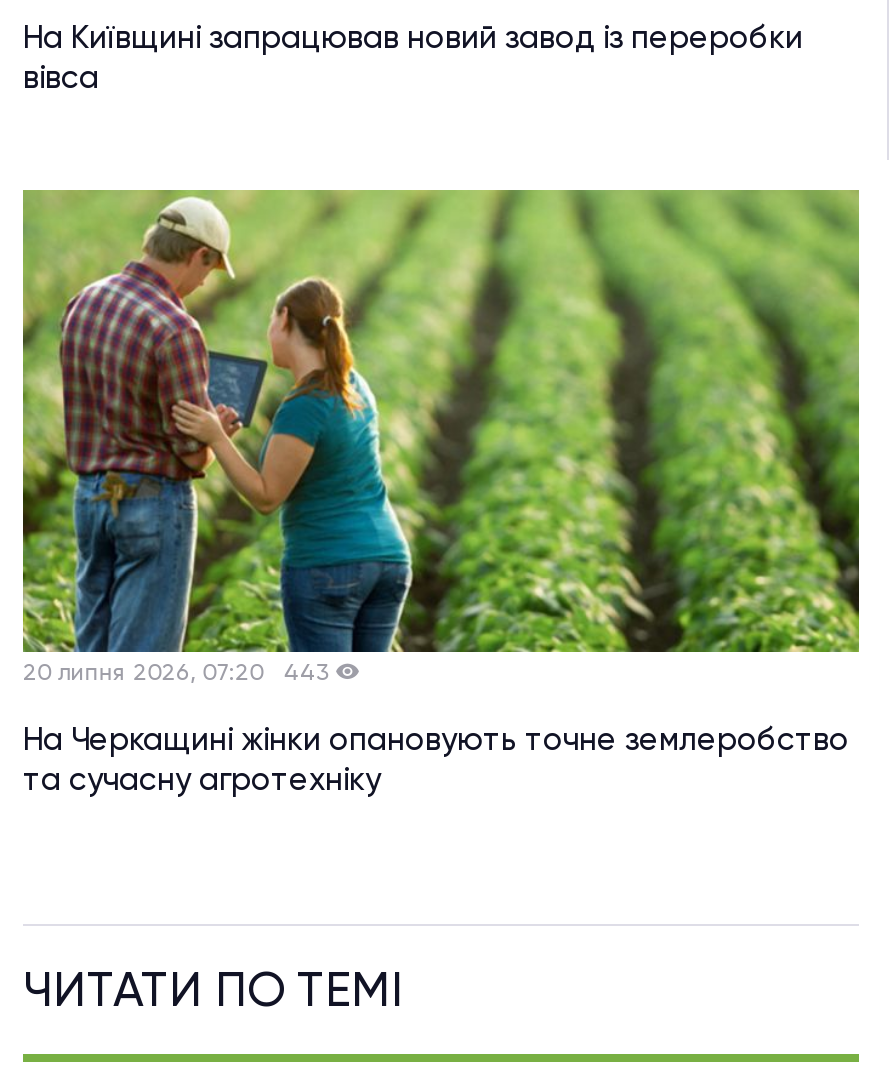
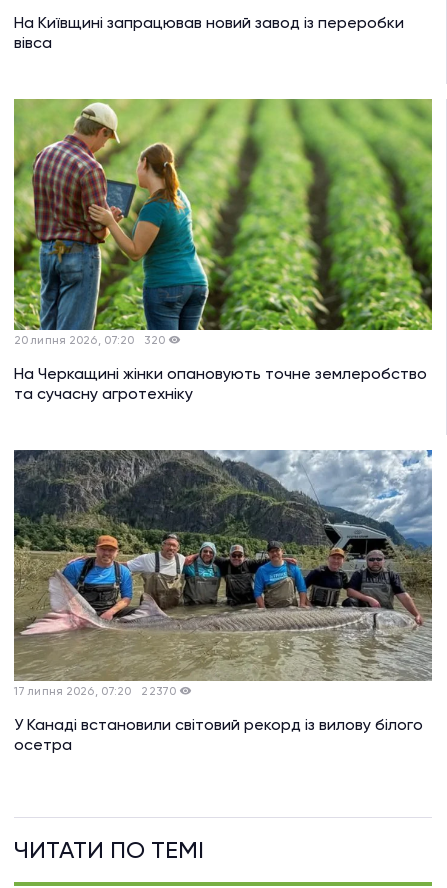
- 20 липня 2026, 07:20 443
+ 20 липня 2026, 07:20 320

+ [image]
+ 17 липня 2026, 07:20
+ 22370
+ У Канаді встановили світовий рекорд із вилову білого
+ осетра
